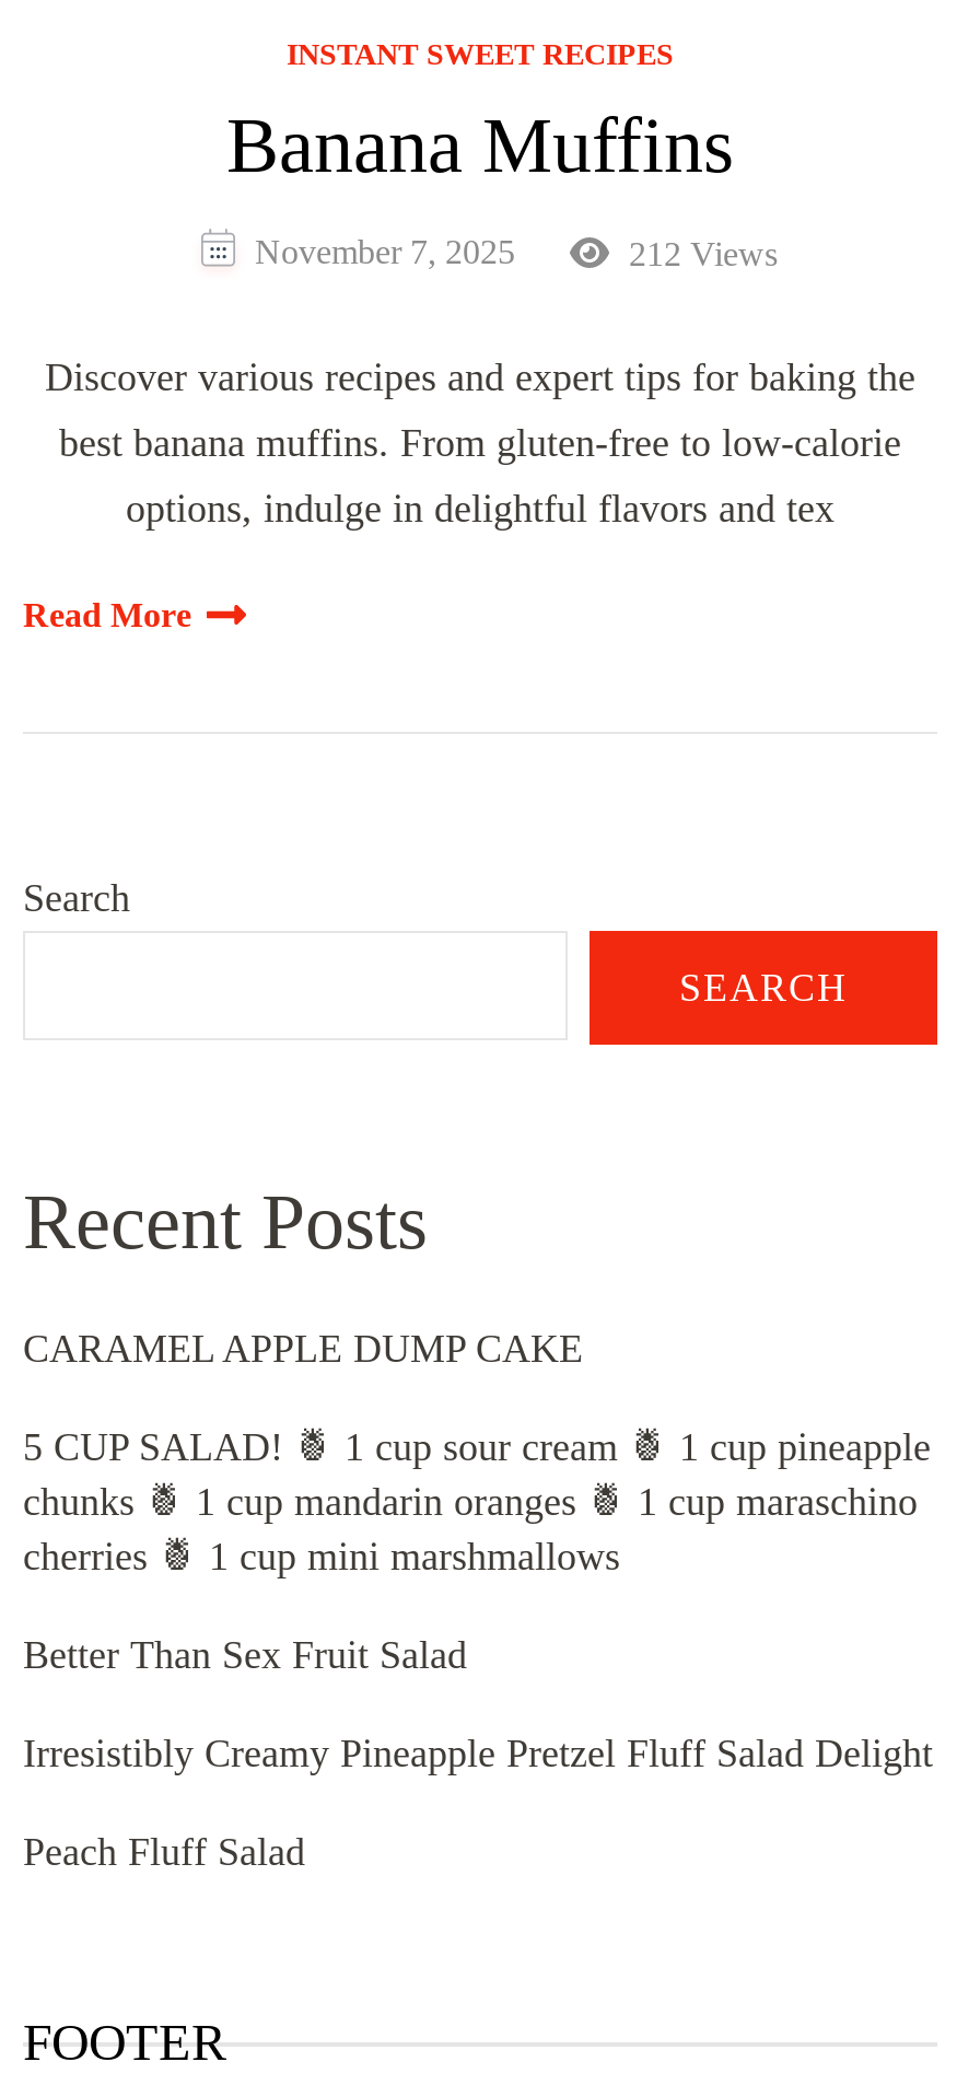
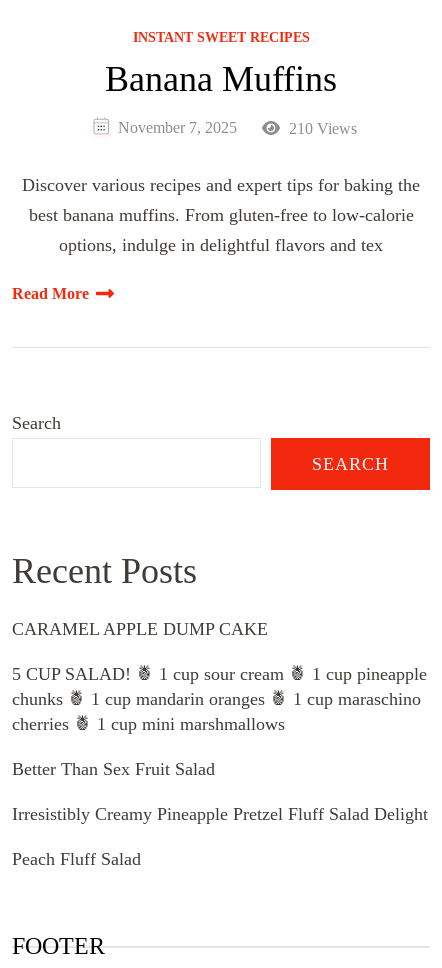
- 212 Views
+ 210 Views
